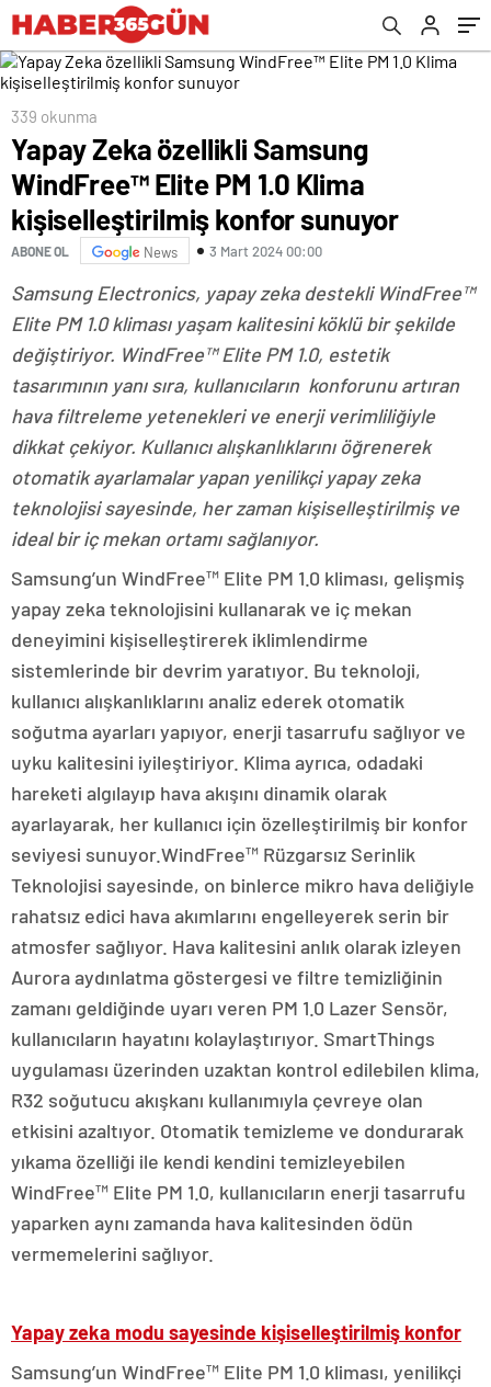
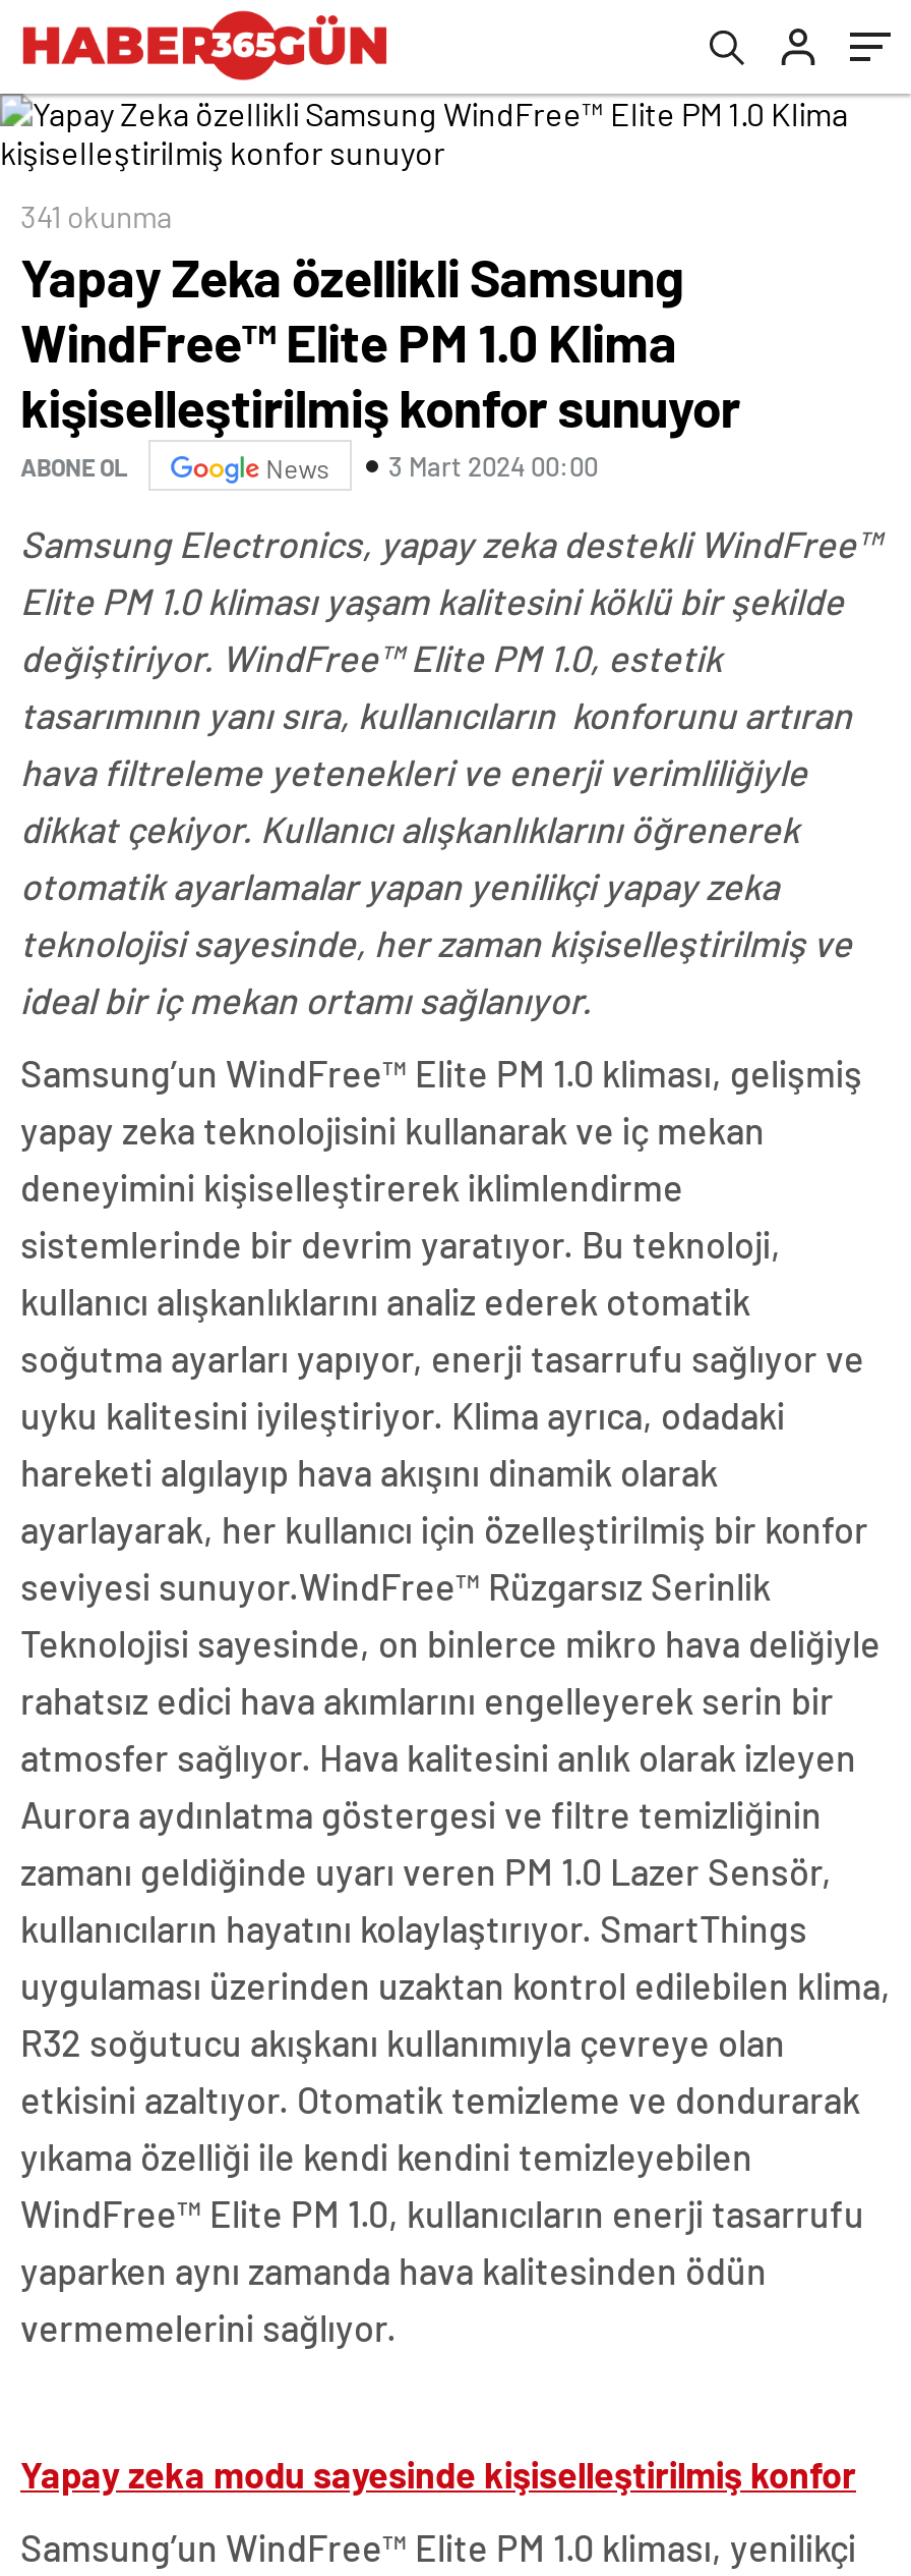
- 339 okunma
+ 341 okunma
